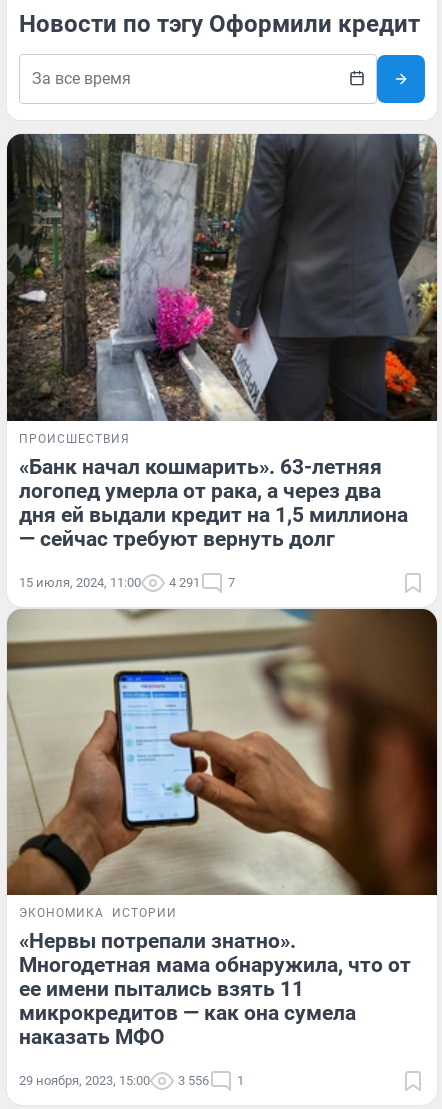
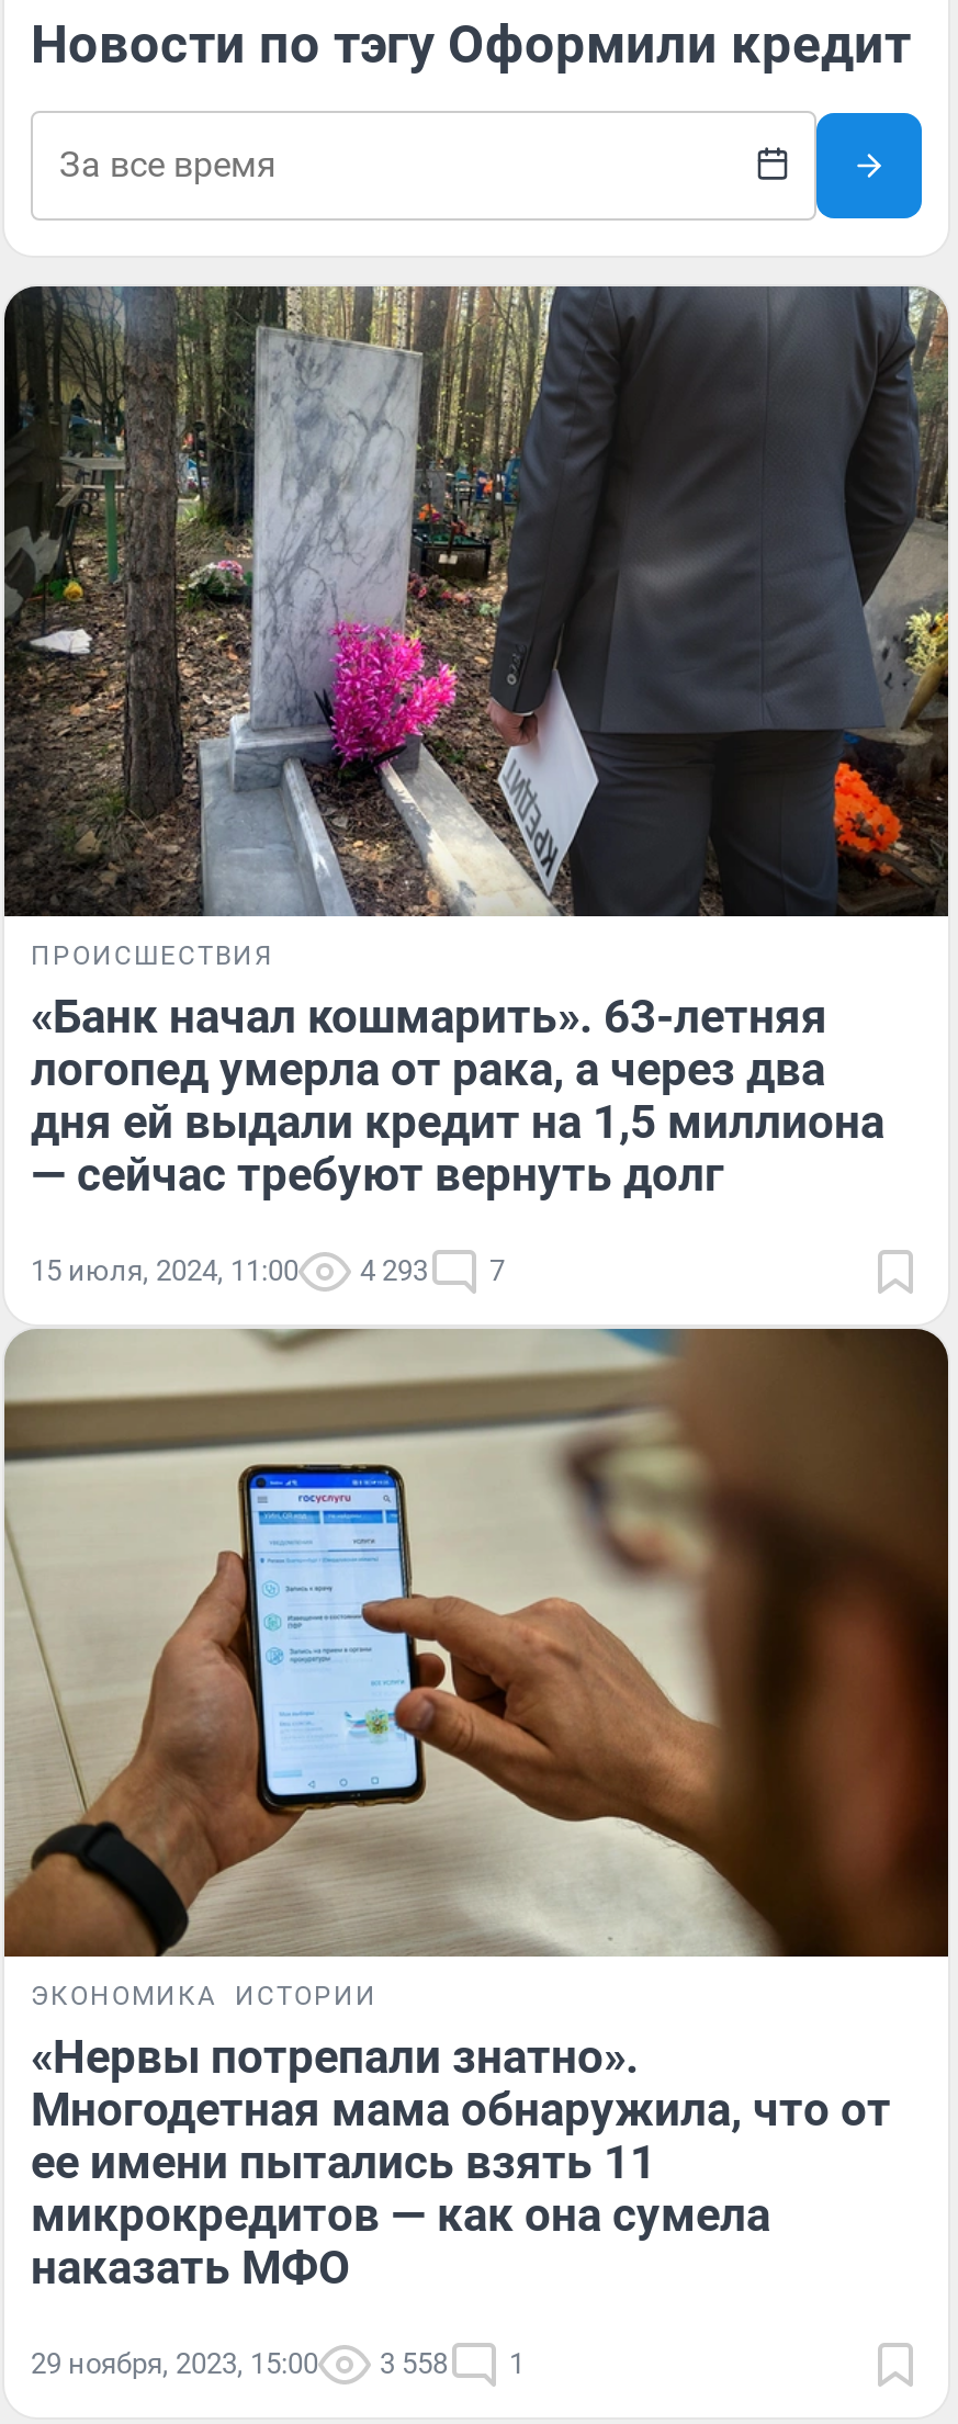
- 15 июля, 2024, 11:00 4 291 7
+ 15 июля, 2024, 11:00 4 293 7

- 29 ноября, 2023, 15:00 3 556 1
+ 29 ноября, 2023, 15:00 3 558 1
